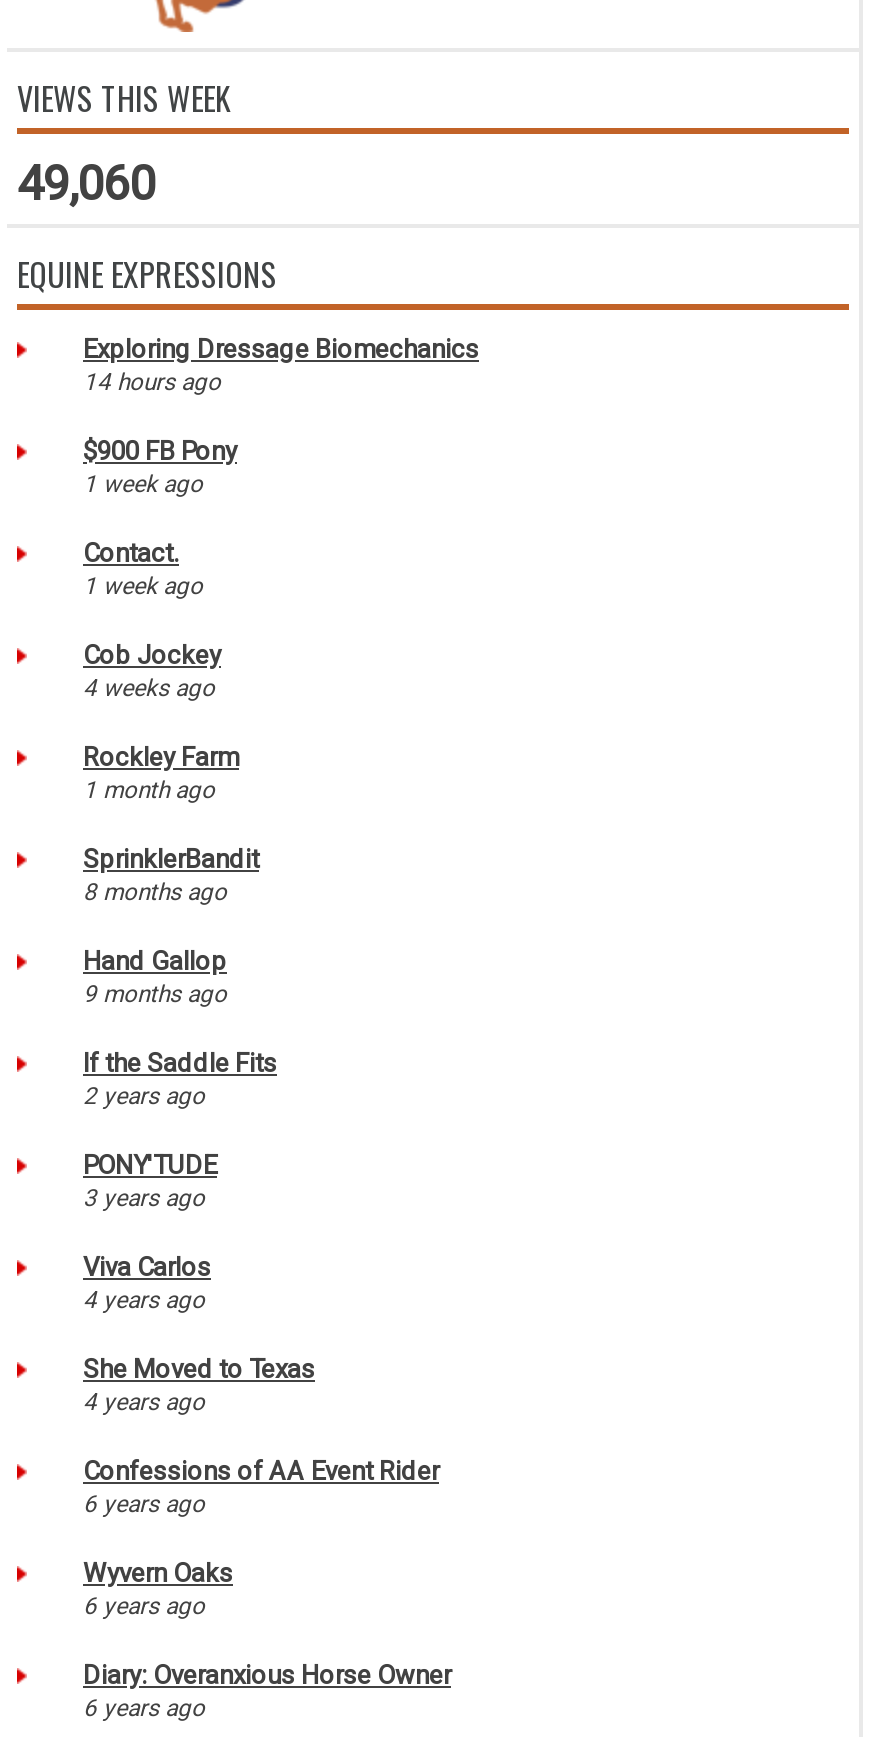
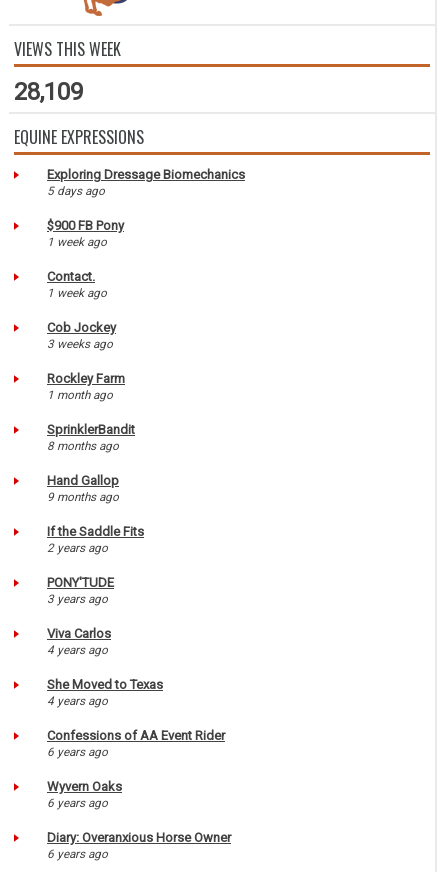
- 49,060
+ 28,109

- 14 hours ago
+ 5 days ago

- 4 weeks ago
+ 3 weeks ago
